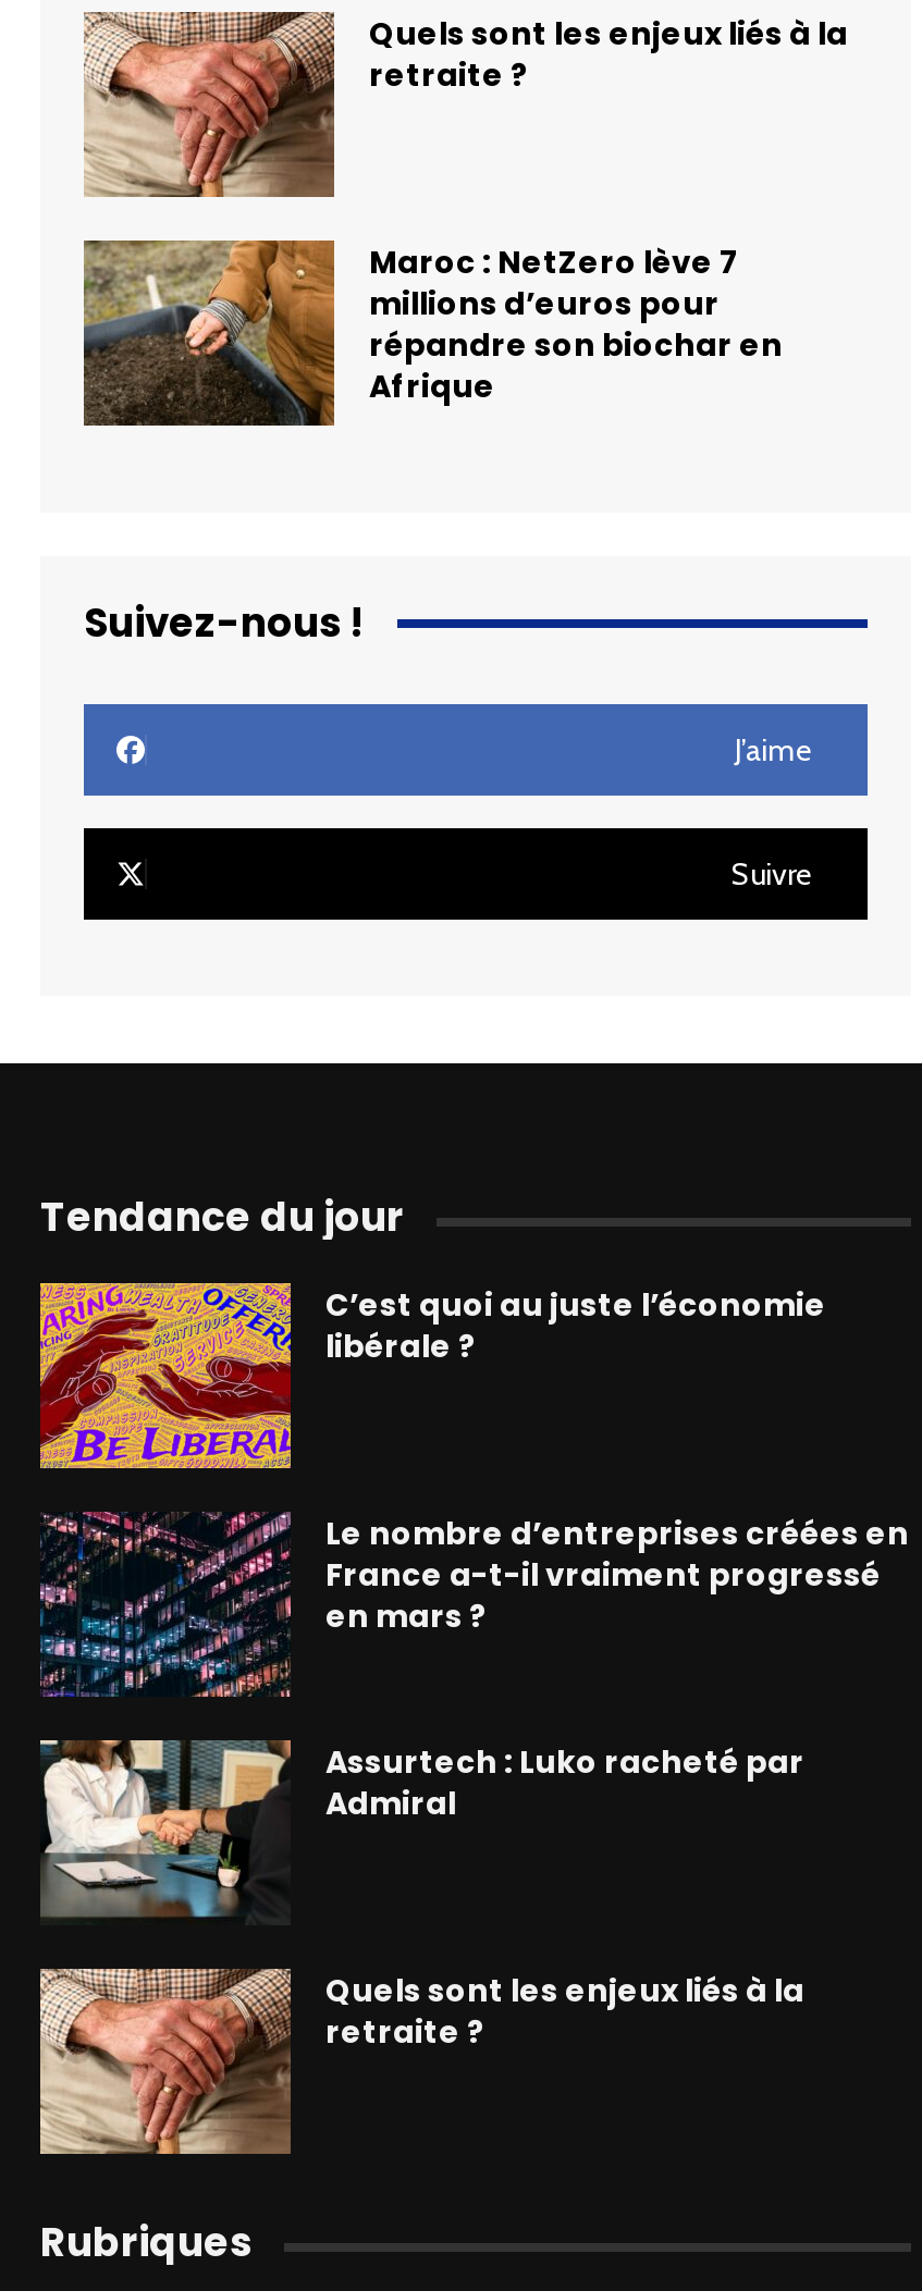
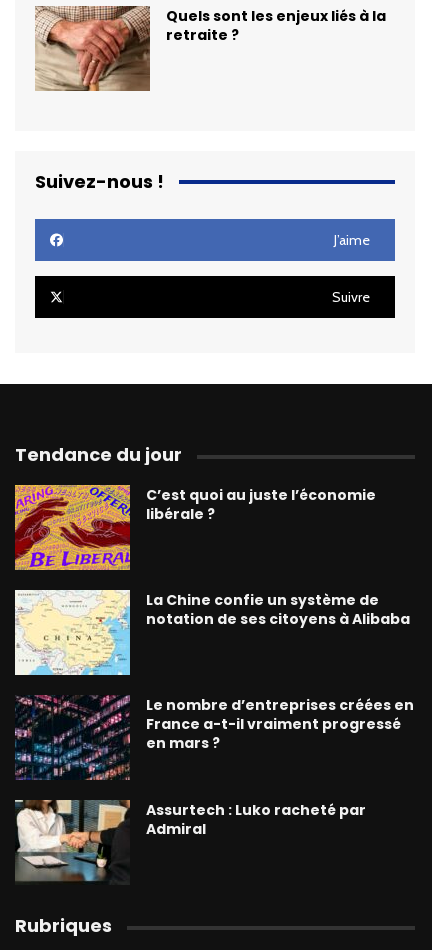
- [image]
- Maroc : NetZero lève 7
- millions d’euros pour
- répandre son biochar en
- Afrique

+ [image]
+ La Chine confie un système de
+ notation de ses citoyens à Alibaba

- [image]
- Quels sont les enjeux liés à la
- retraite ?
